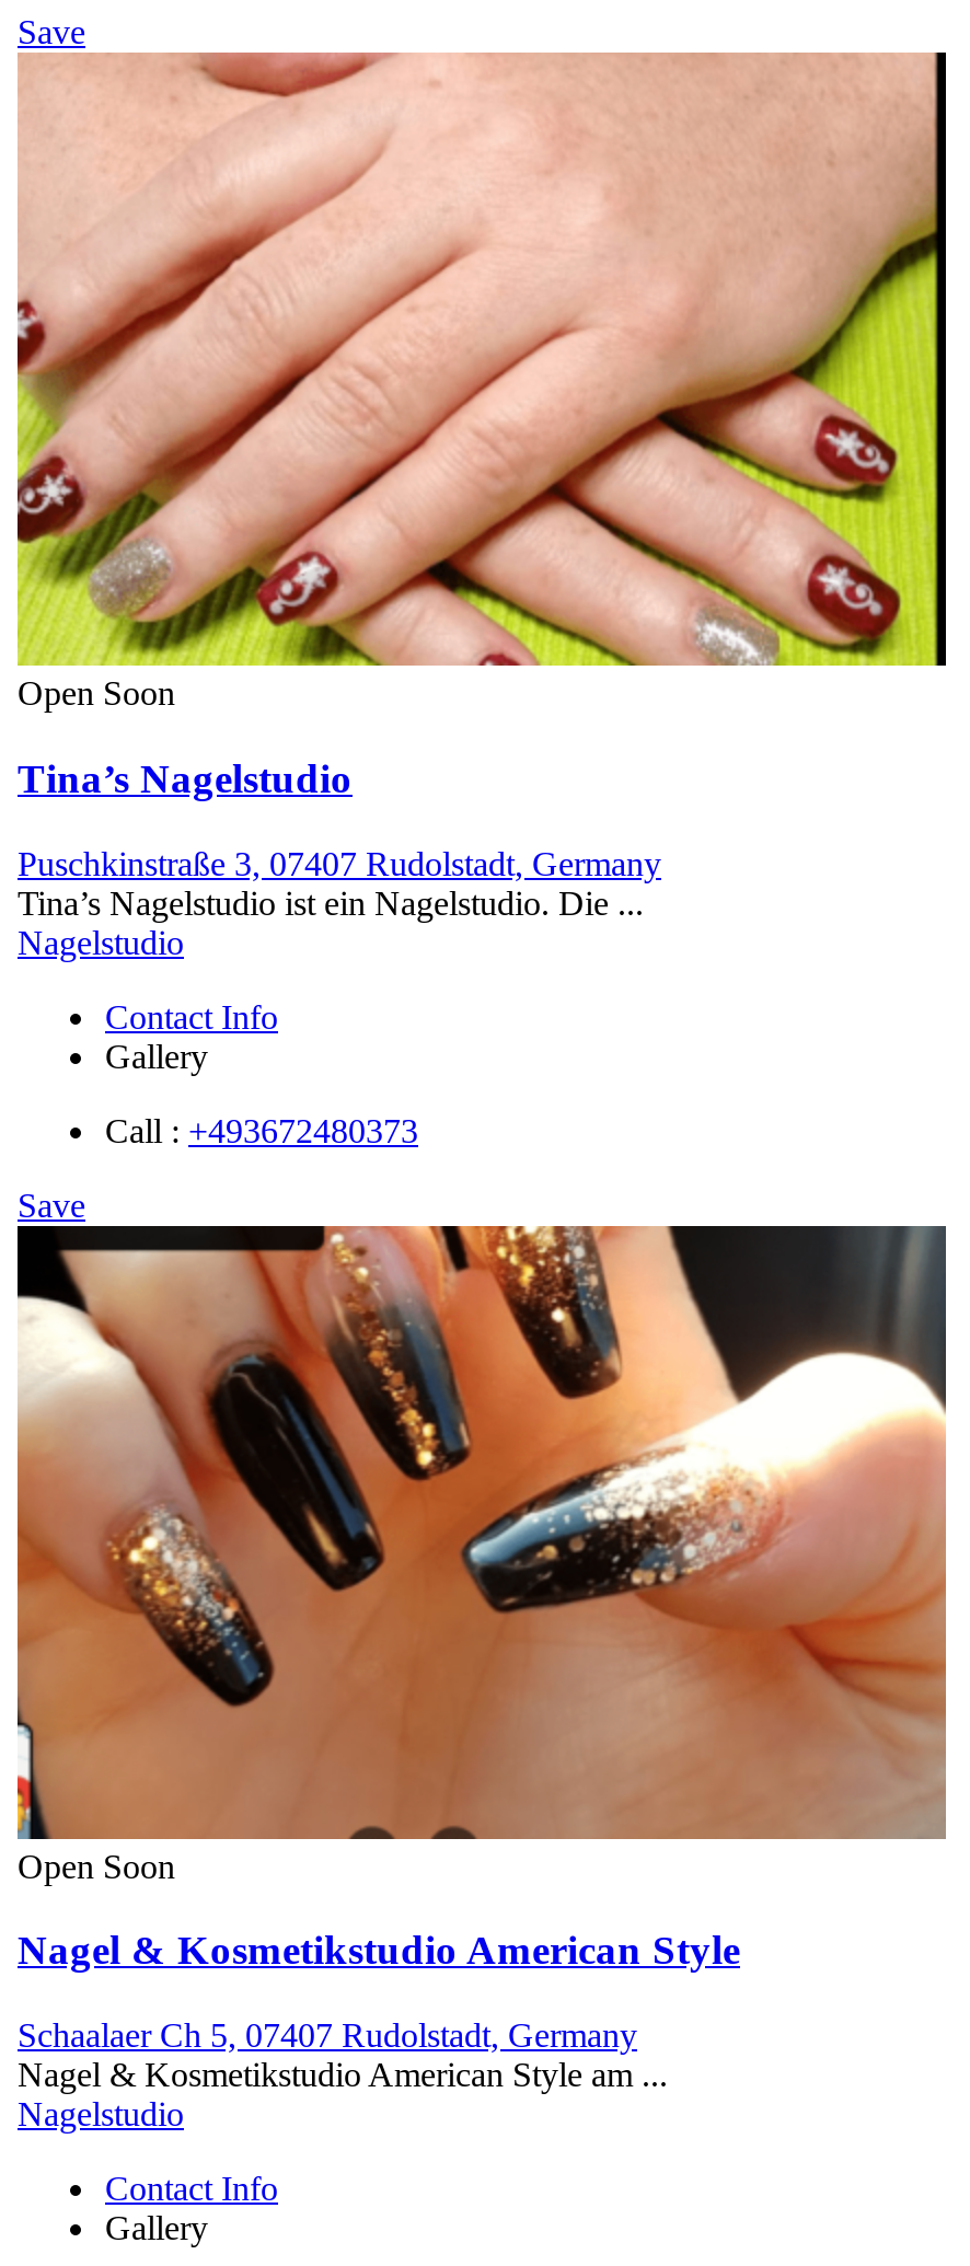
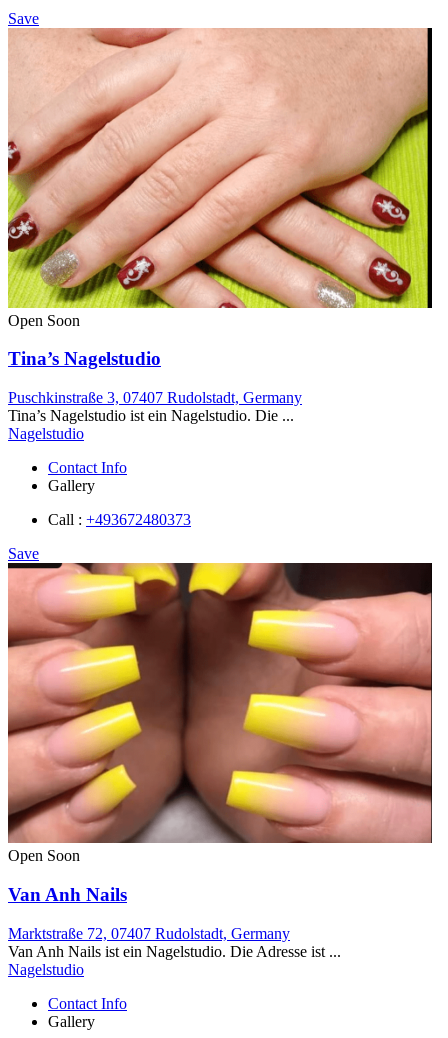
- [image]
- Nagel & Kosmetikstudio American Style
+ [image]
+ Van Anh Nails

- Schaalaer Ch 5, 07407 Rudolstadt, Germany
- Nagel & Kosmetikstudio American Style am ...
+ Marktstraße 72, 07407 Rudolstadt, Germany
+ Van Anh Nails ist ein Nagelstudio. Die Adresse ist ...
